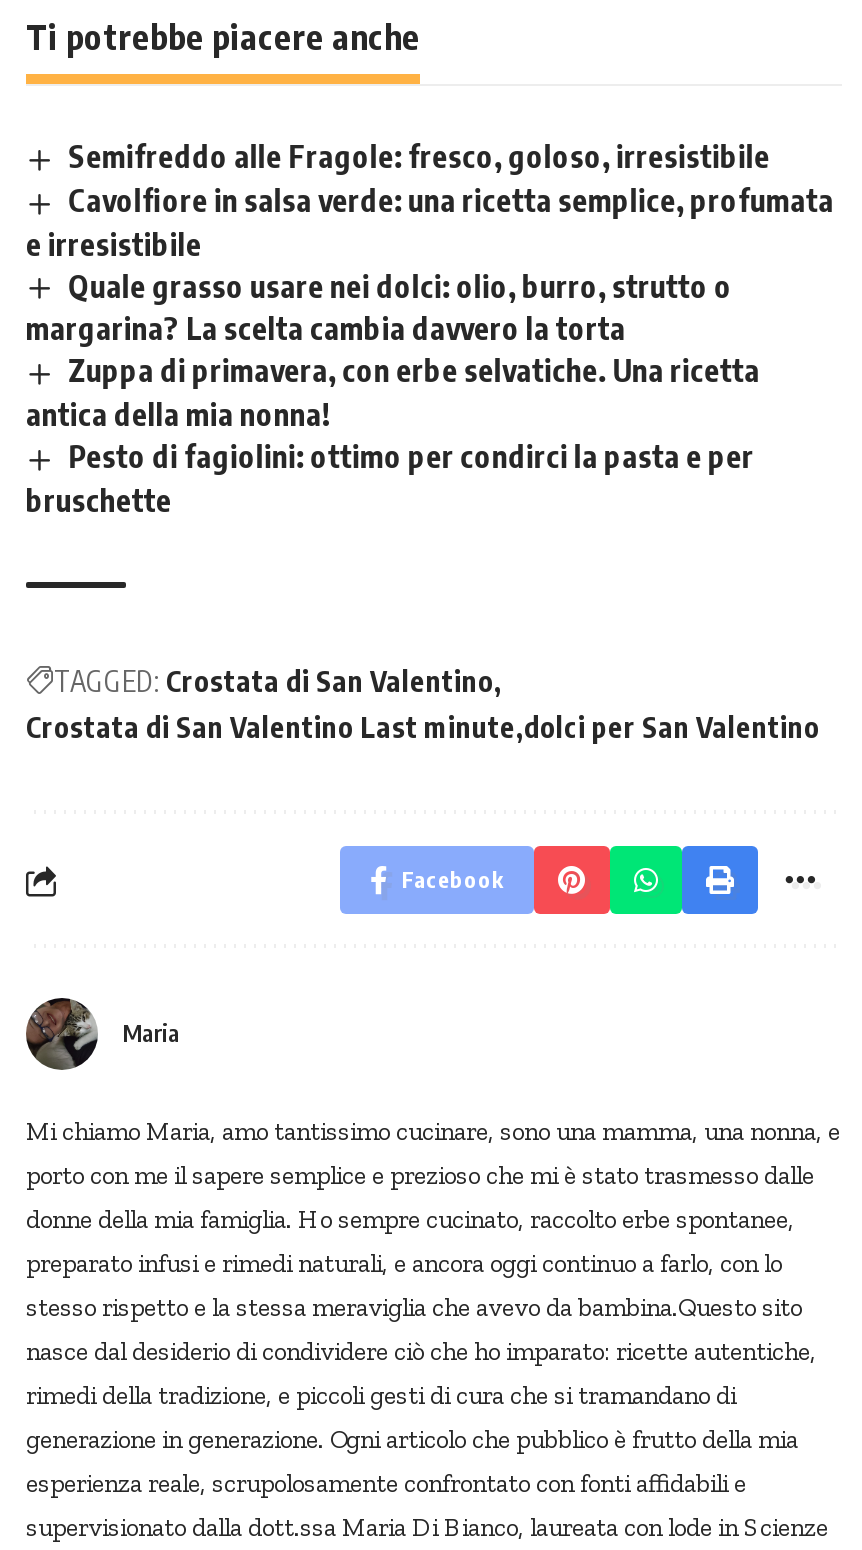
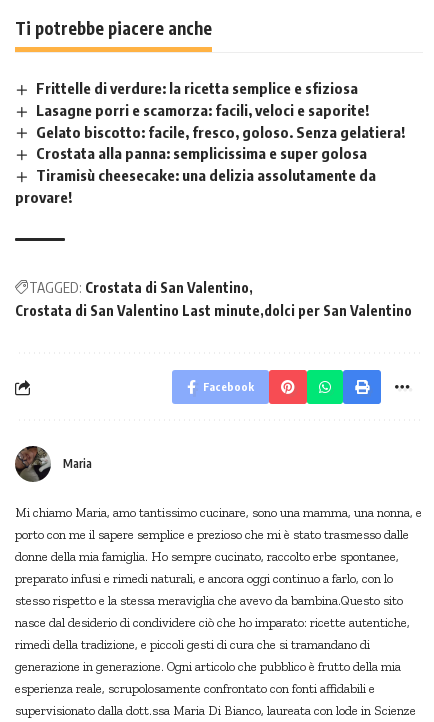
- Semifreddo alle Fragole: fresco, goloso, irresistibile
- Cavolfiore in salsa verde: una ricetta semplice, profumata
- e irresistibile
- Quale grasso usare nei dolci: olio, burro, strutto o
- margarina? La scelta cambia davvero la torta
- Zuppa di primavera, con erbe selvatiche. Una ricetta
- antica della mia nonna!
- Pesto di fagiolini: ottimo per condirci la pasta e per
- bruschette
+ Frittelle di verdure: la ricetta semplice e sfiziosa
+ Lasagne porri e scamorza: facili, veloci e saporite!
+ Gelato biscotto: facile, fresco, goloso. Senza gelatiera!
+ Crostata alla panna: semplicissima e super golosa
+ Tiramisù cheesecake: una delizia assolutamente da
+ provare!
